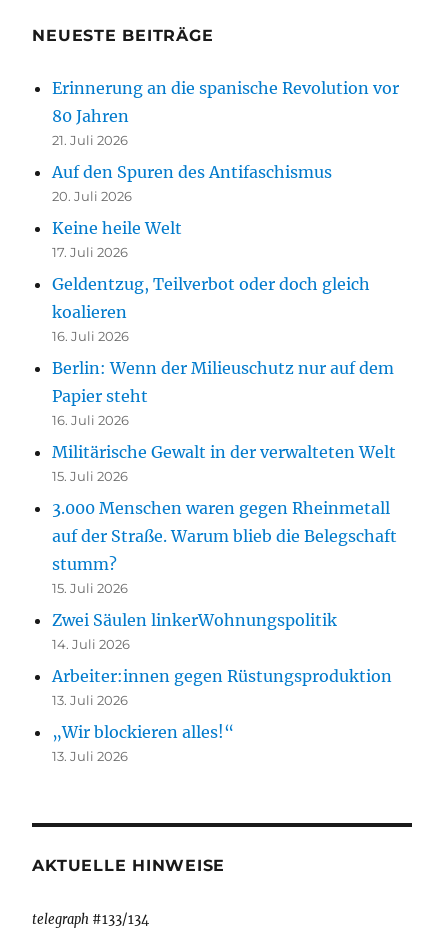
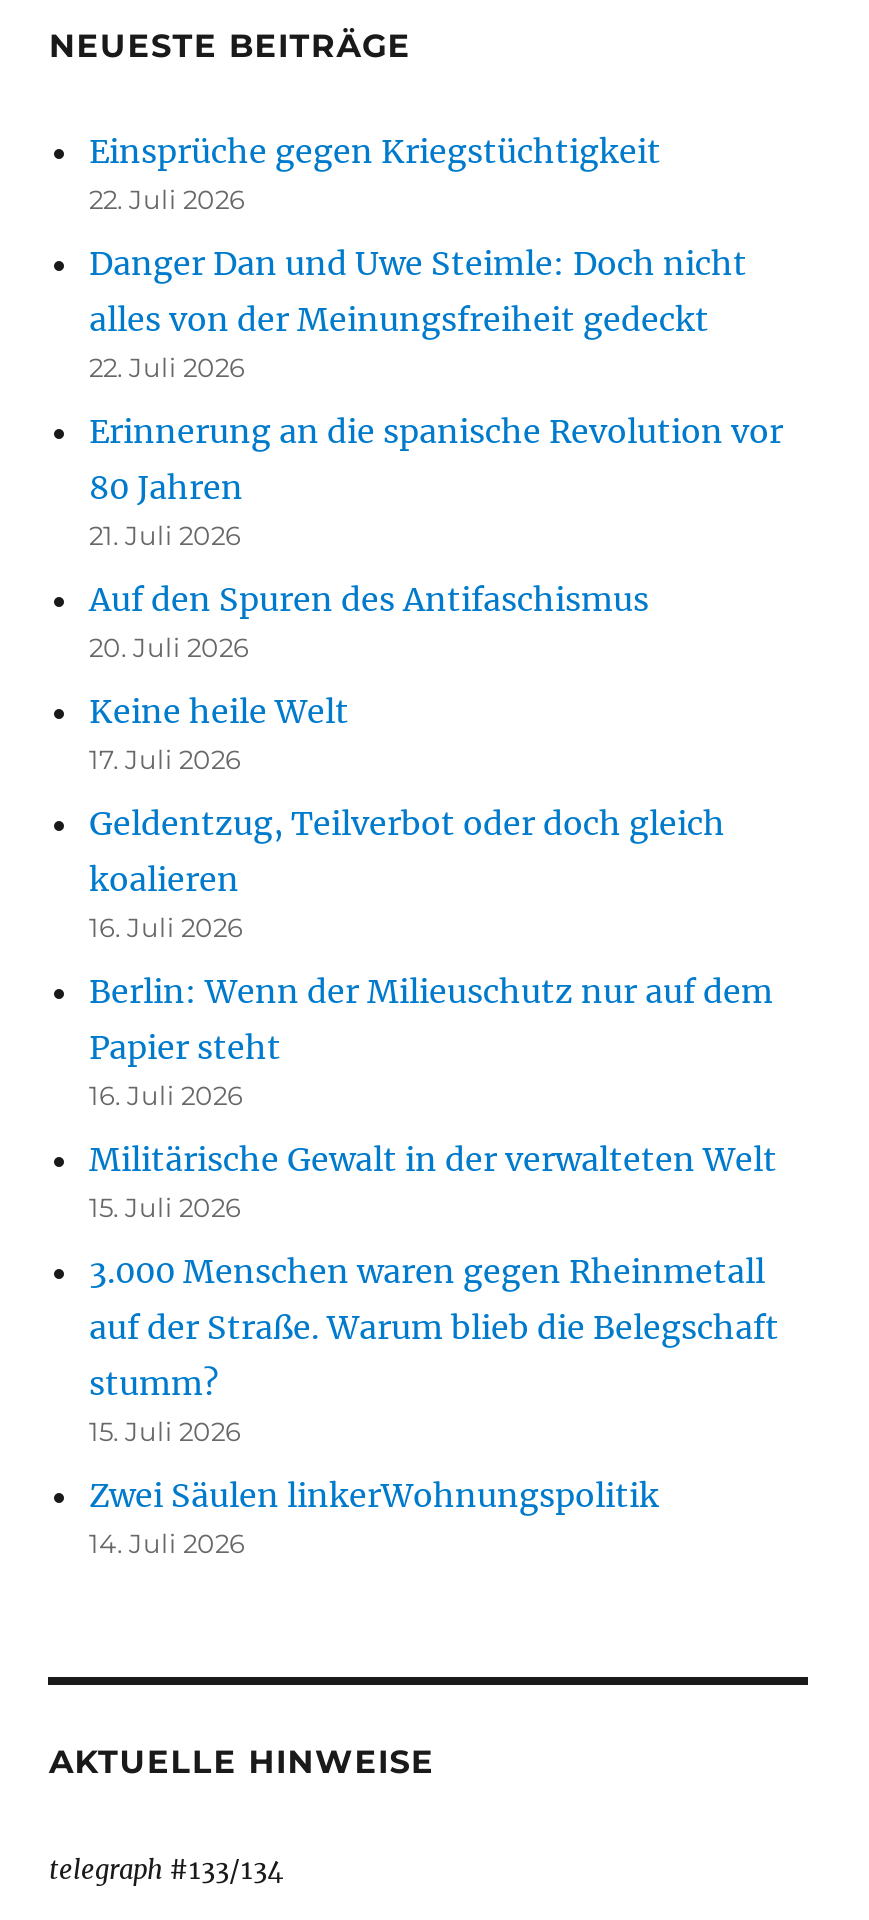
+ Einsprüche gegen Kriegstüchtigkeit
+ 22. Juli 2026
+ Danger Dan und Uwe Steimle: Doch nicht
+ alles von der Meinungsfreiheit gedeckt
+ 22. Juli 2026

moved down: Erinnerung an die spanische Revolution vor | 80 Jahren | 21. Juli 2026 | ... | Zwei Säulen linkerWohnungspolitik | 14. Juli 2026

- Arbeiter:innen gegen Rüstungsproduktion
- 13. Juli 2026
- „Wir blockieren alles!“
- 13. Juli 2026
